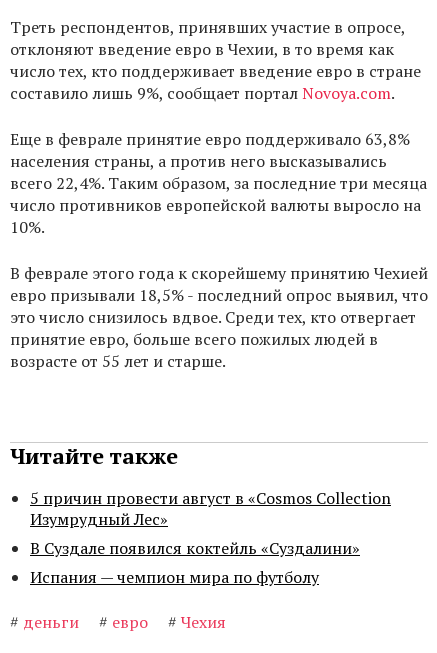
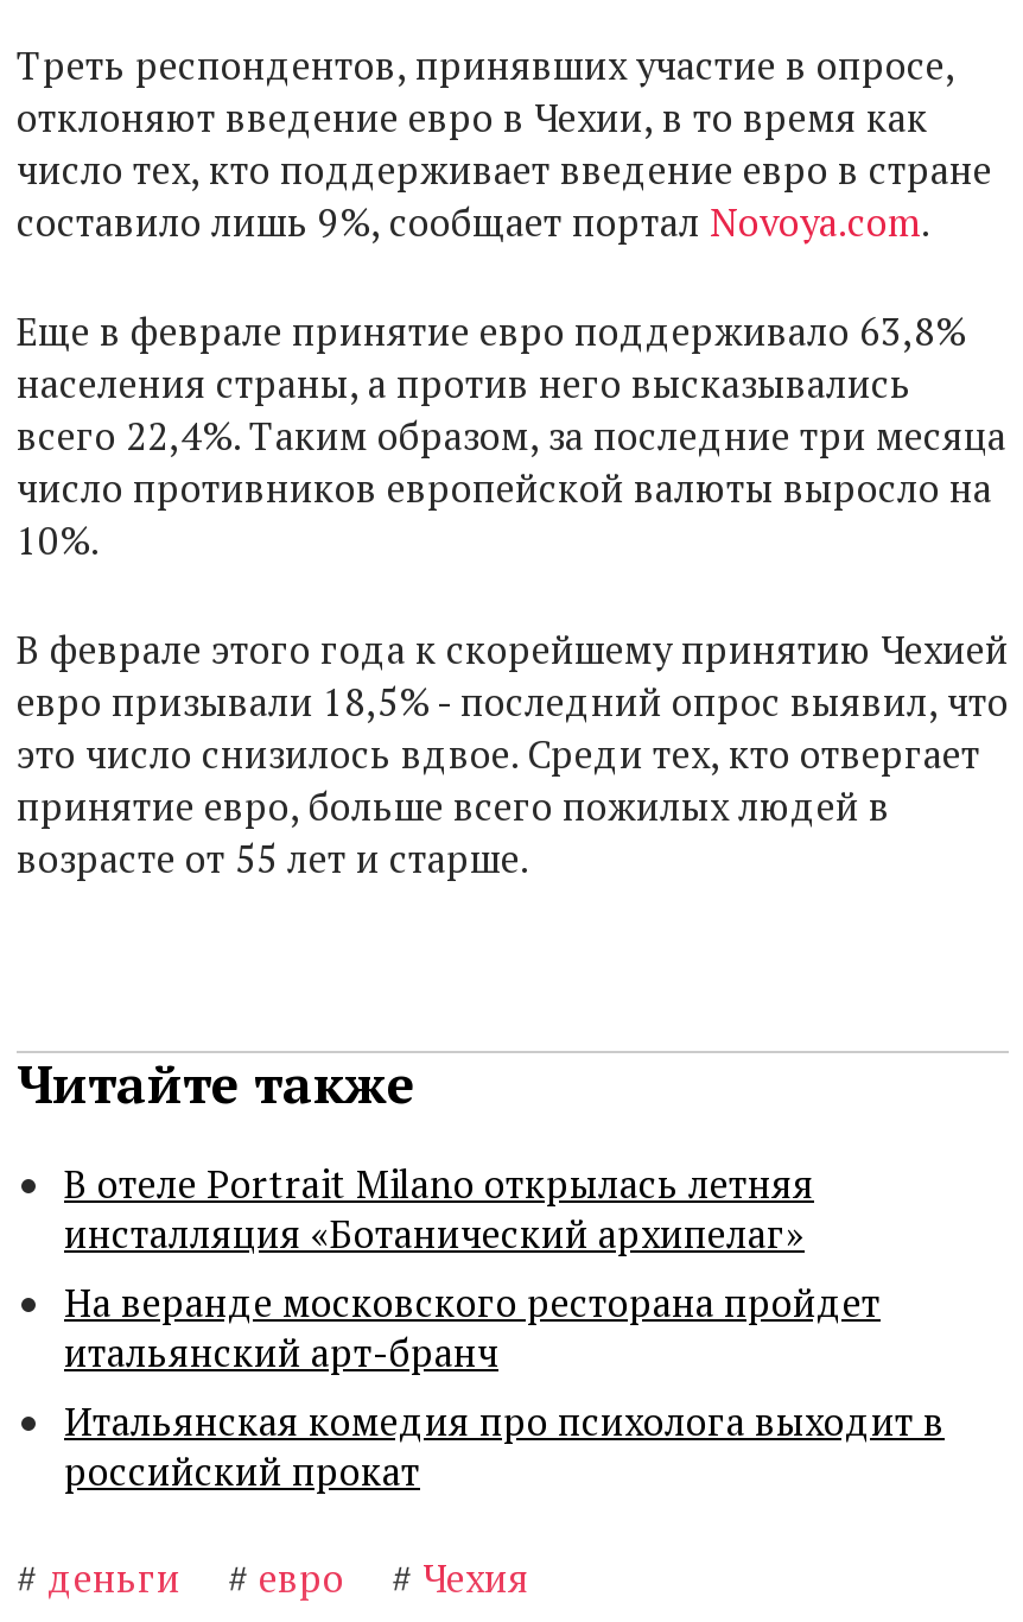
- 5 причин провести август в «Cosmos Collection
- Изумрудный Лес»
- В Суздале появился коктейль «Суздалини»
- Испания — чемпион мира по футболу
+ В отеле Portrait Milano открылась летняя
+ инсталляция «Ботанический архипелаг»
+ На веранде московского ресторана пройдет
+ итальянский арт-бранч
+ Итальянская комедия про психолога выходит в
+ российский прокат
